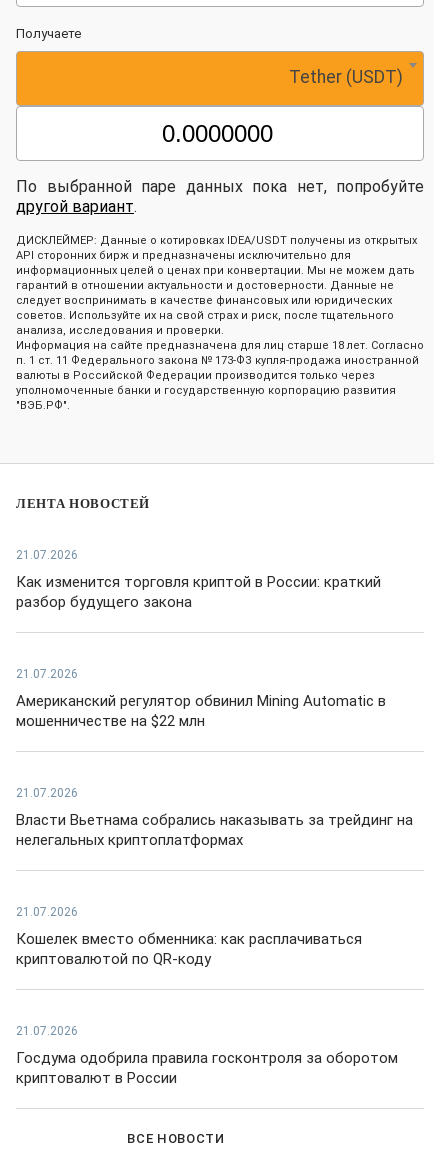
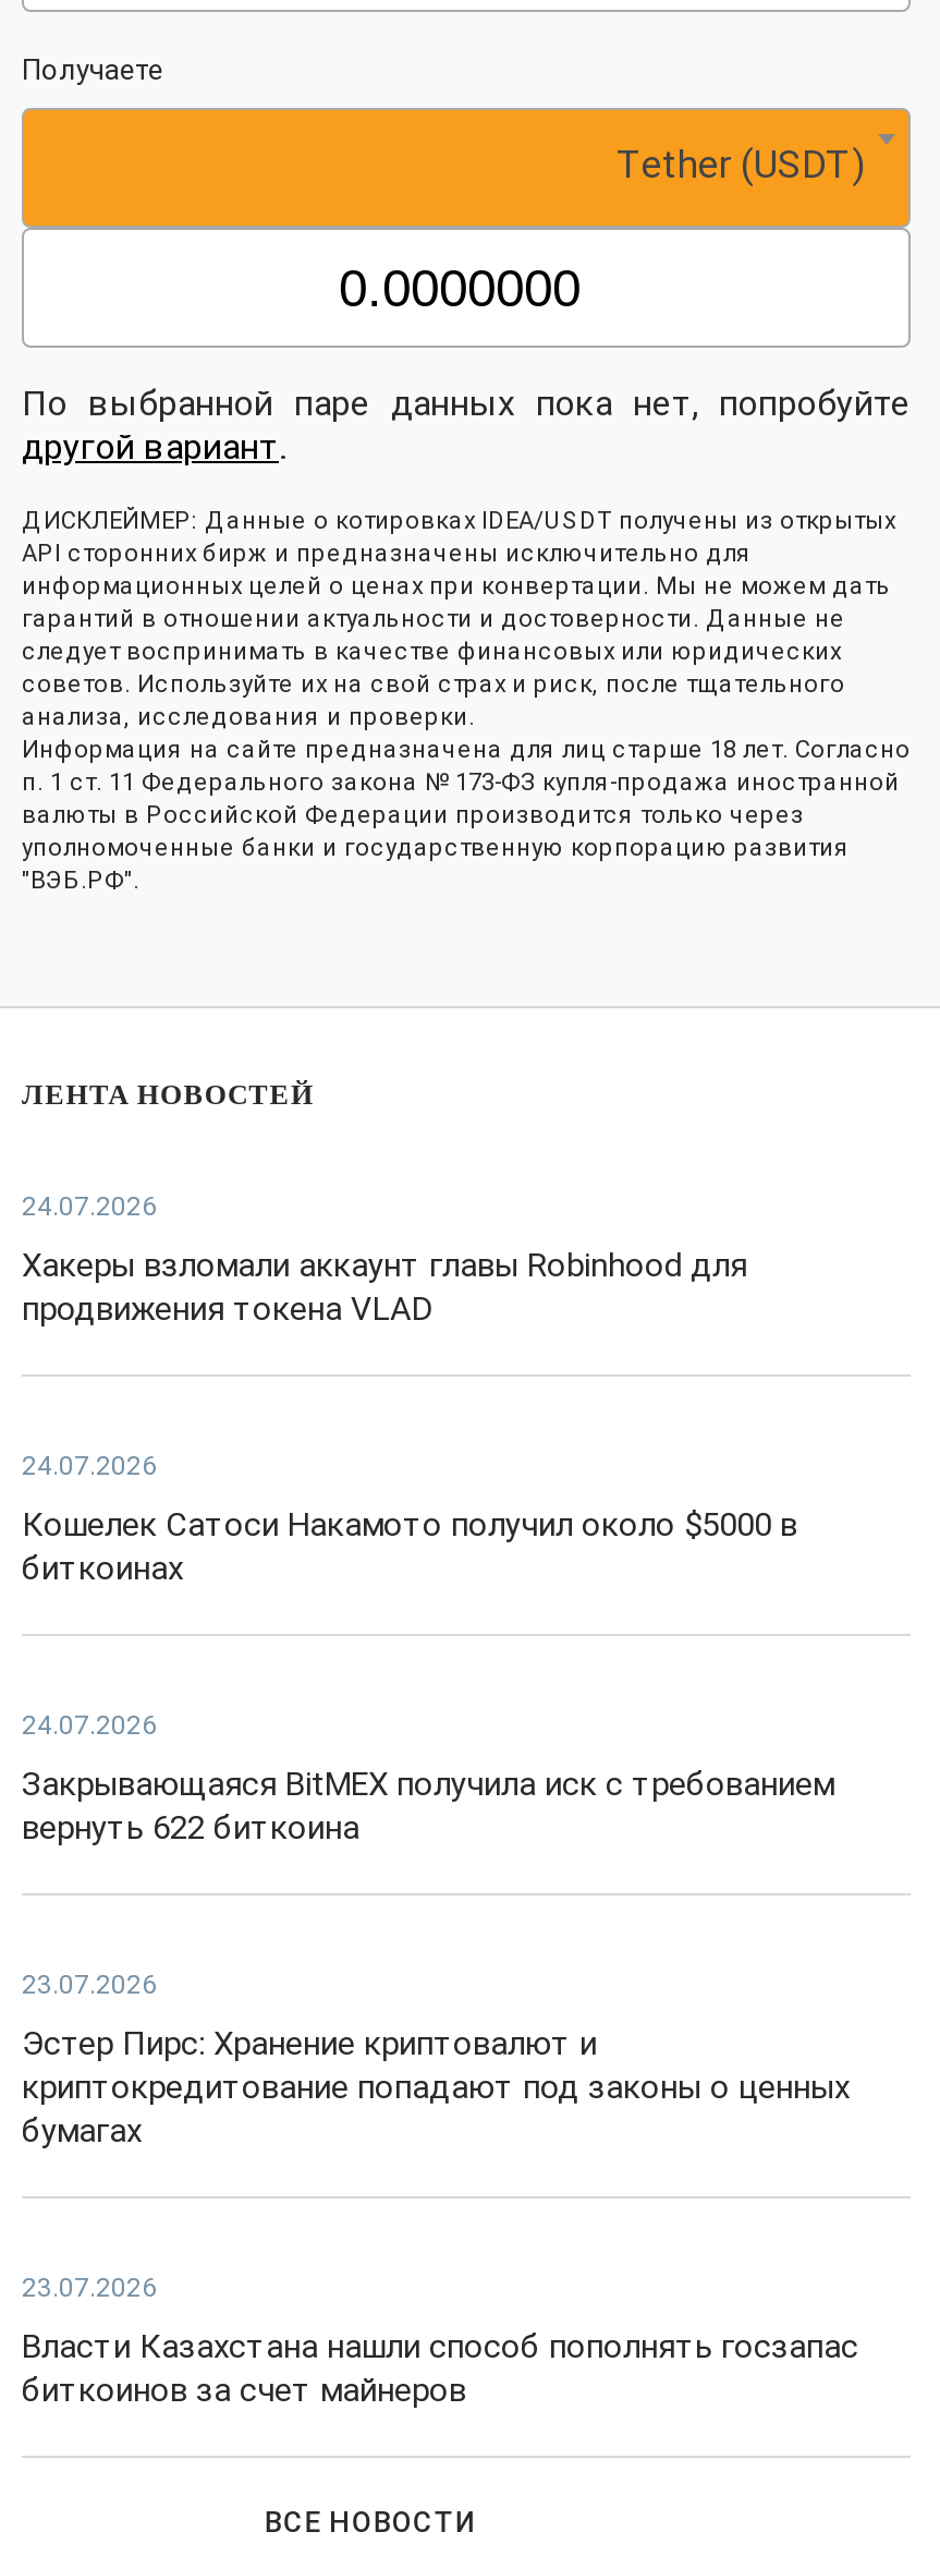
- 21.07.2026
+ 24.07.2026

- Как изменится торговля криптой в России: краткий
- разбор будущего закона
+ Хакеры взломали аккаунт главы Robinhood для
+ продвижения токена VLAD

- 21.07.2026
+ 24.07.2026

- Американский регулятор обвинил Mining Automatic в
- мошенничестве на $22 млн
+ Кошелек Сатоси Накамото получил около $5000 в
+ биткоинах

- 21.07.2026
+ 24.07.2026

- Власти Вьетнама собрались наказывать за трейдинг на
- нелегальных криптоплатформах
+ Закрывающаяся BitMEX получила иск с требованием
+ вернуть 622 биткоина

- 21.07.2026
+ 23.07.2026

- Кошелек вместо обменника: как расплачиваться
- криптовалютой по QR-коду
+ Эстер Пирс: Хранение криптовалют и
+ криптокредитование попадают под законы о ценных
+ бумагах

- 21.07.2026
+ 23.07.2026

- Госдума одобрила правила госконтроля за оборотом
- криптовалют в России
+ Власти Казахстана нашли способ пополнять госзапас
+ биткоинов за счет майнеров
